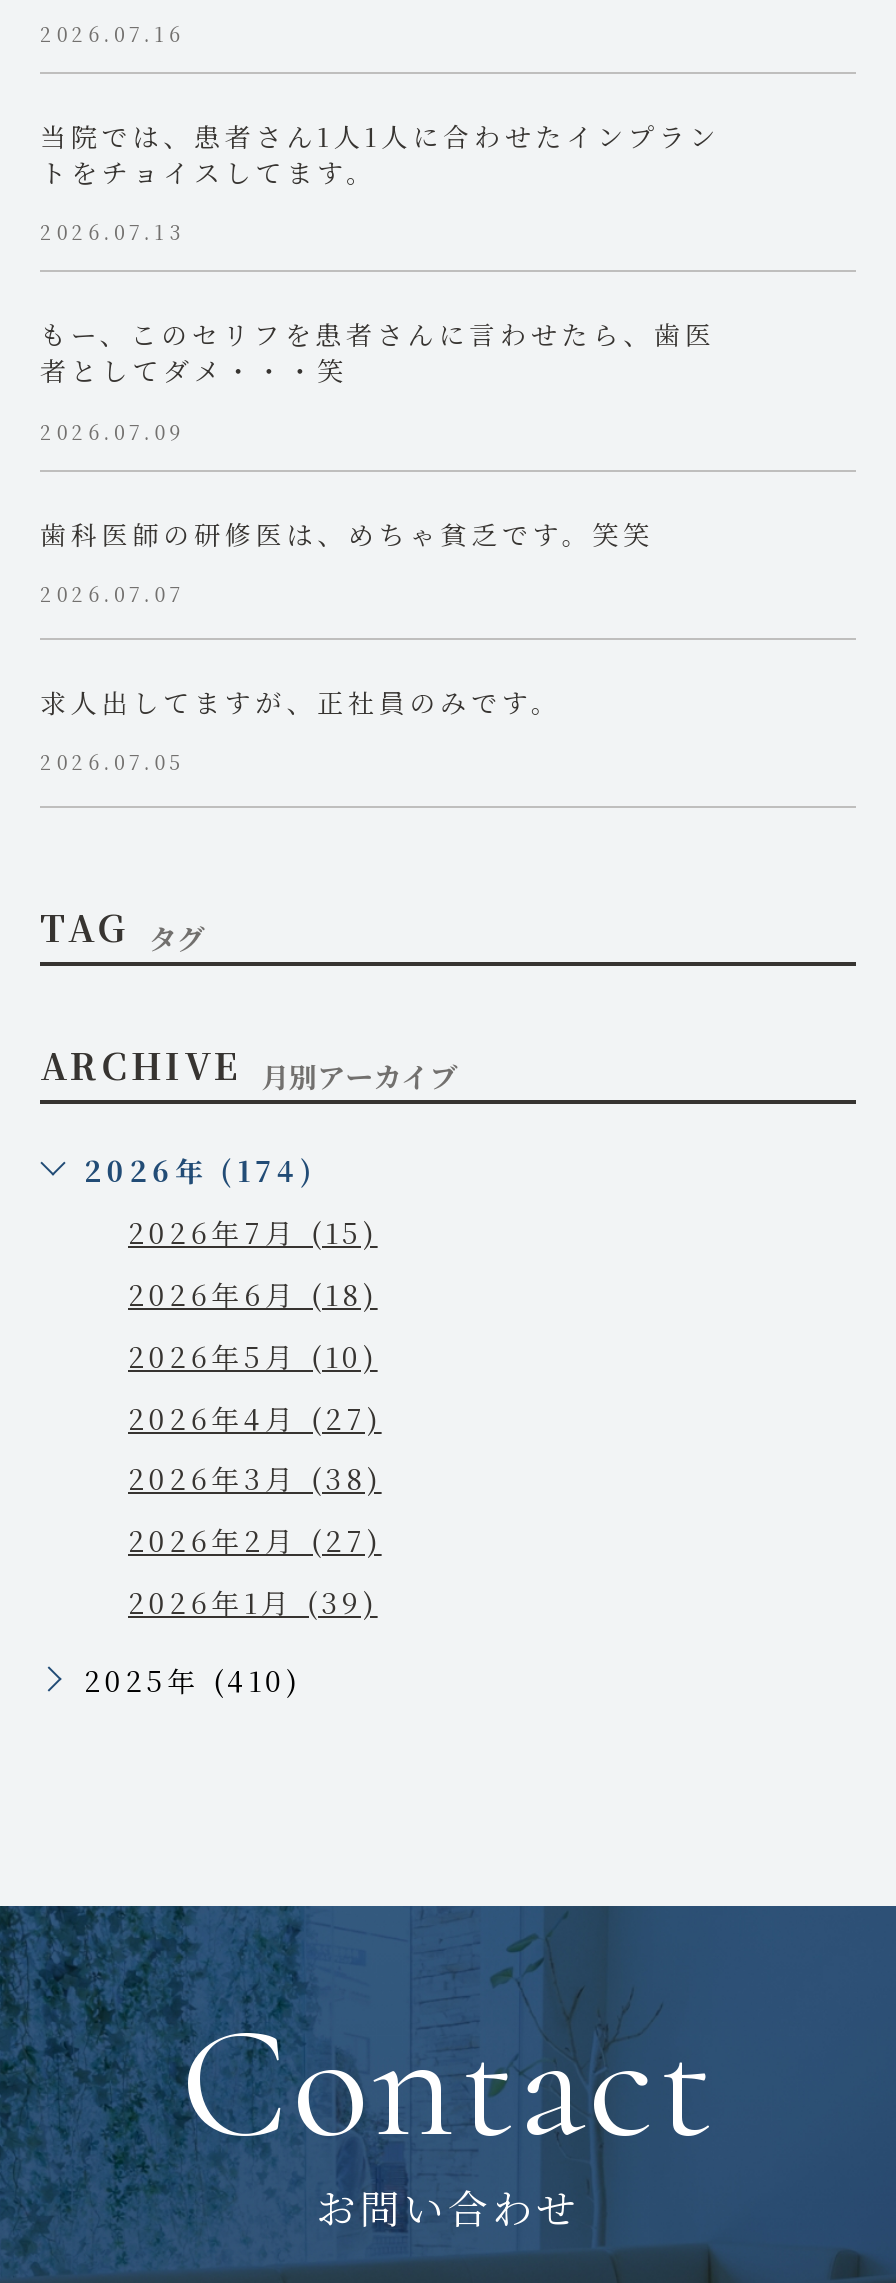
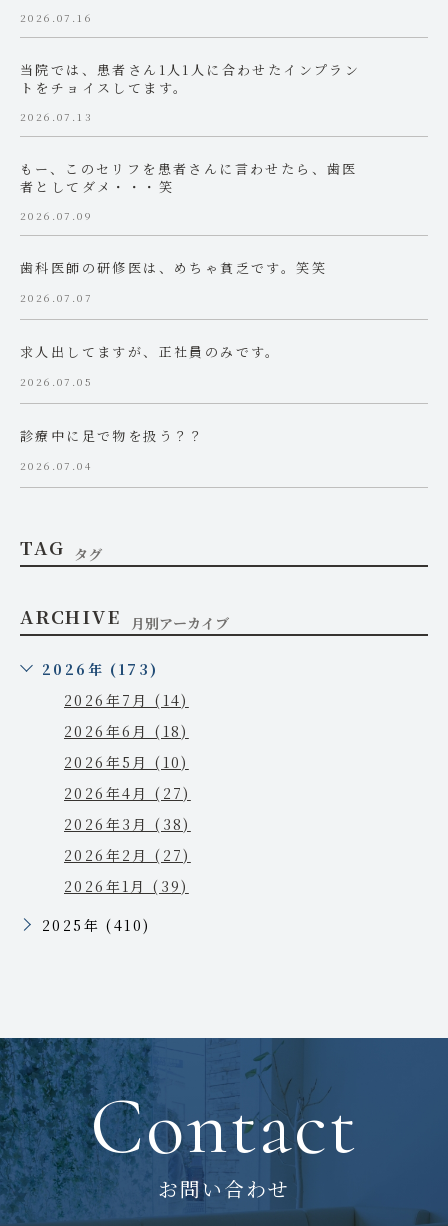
+ 診療中に足で物を扱う？？
+ 2026.07.04

- 2026年 (174)
+ 2026年 (173)

- 2026年7月 (15)
+ 2026年7月 (14)
